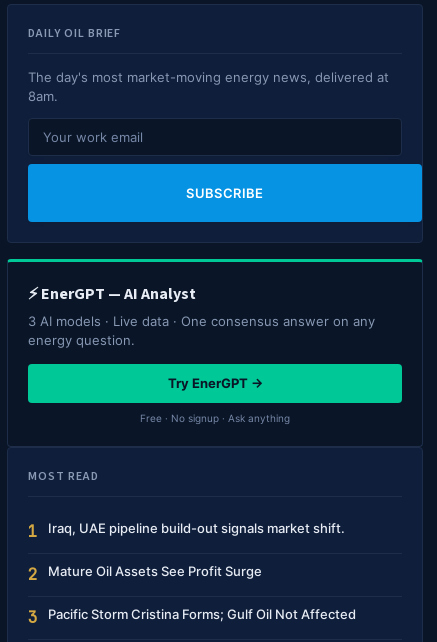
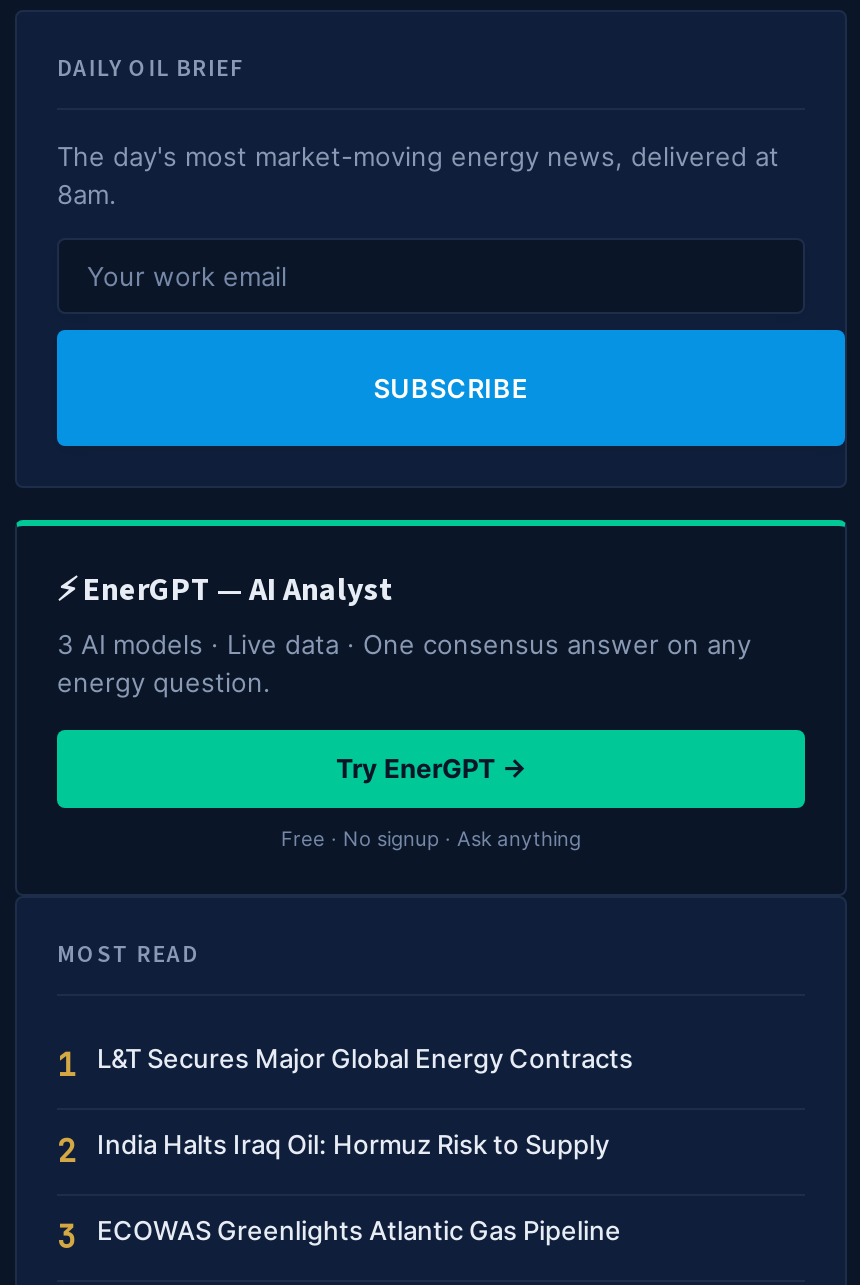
- Iraq, UAE pipeline build-out signals market shift.
+ L&T Secures Major Global Energy Contracts

- Mature Oil Assets See Profit Surge
+ India Halts Iraq Oil: Hormuz Risk to Supply

- Pacific Storm Cristina Forms; Gulf Oil Not Affected
+ ECOWAS Greenlights Atlantic Gas Pipeline
